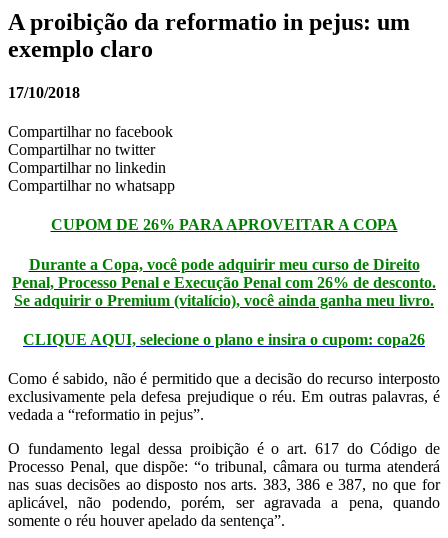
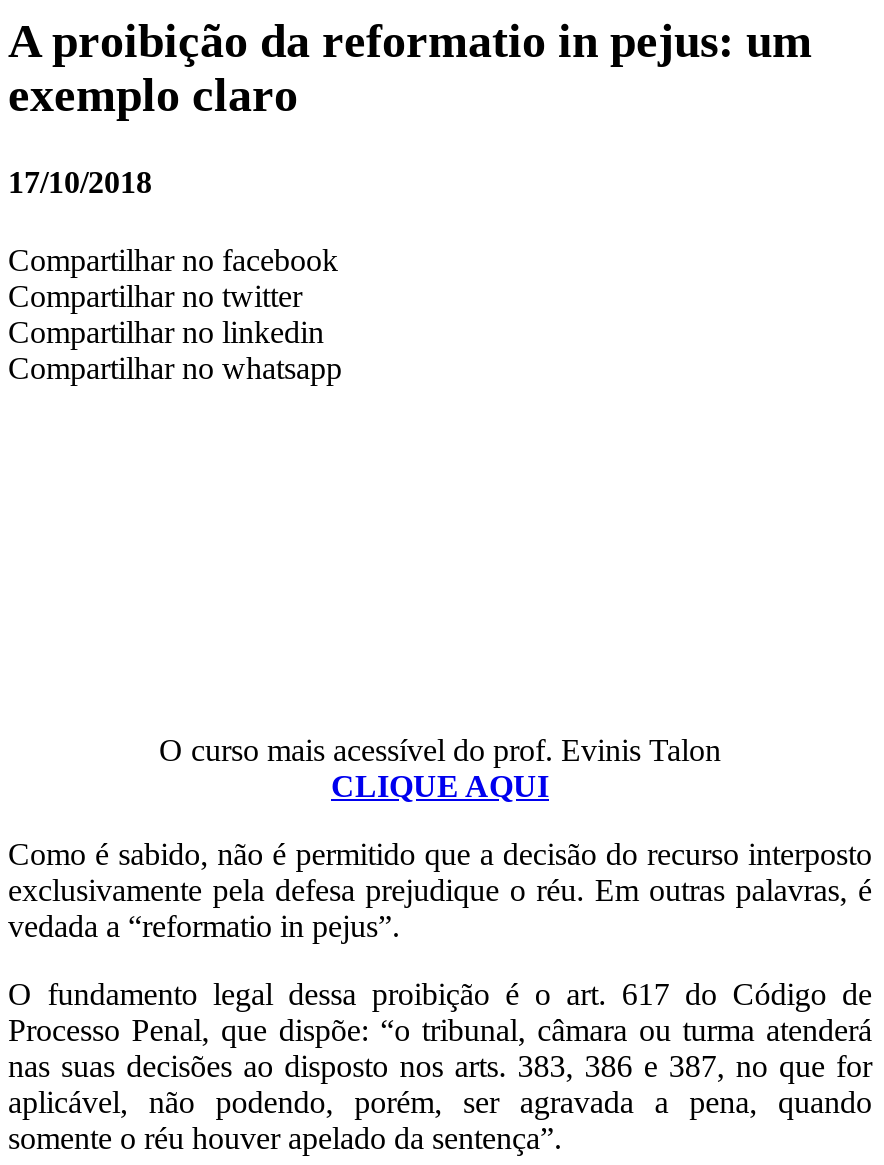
- CUPOM DE 26% PARA APROVEITAR A COPA
- Durante a Copa, você pode adquirir meu curso de Direito
- Penal, Processo Penal e Execução Penal com 26% de desconto.
- Se adquirir o Premium (vitalício), você ainda ganha meu livro.
- CLIQUE AQUI, selecione o plano e insira o cupom: copa26
+ O curso mais acessível do prof. Evinis Talon
+ CLIQUE AQUI
